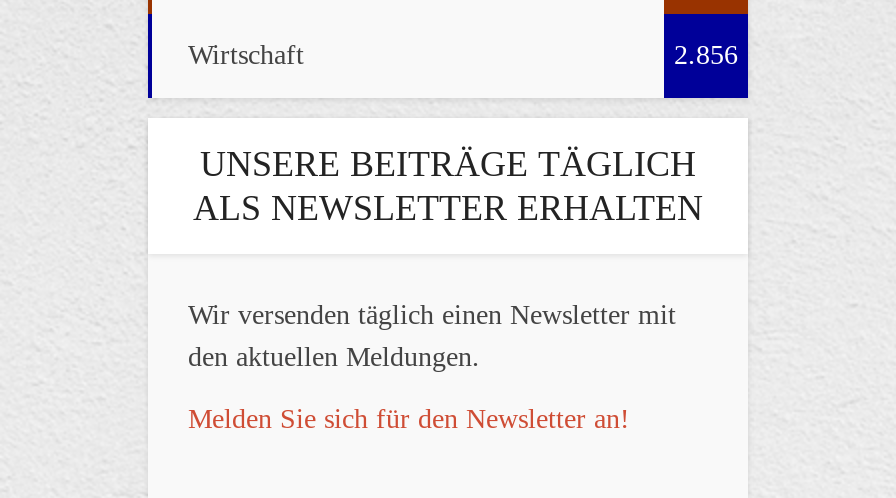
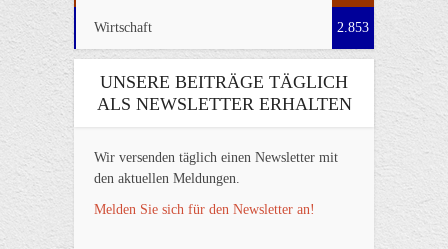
- 2.856
+ 2.853
